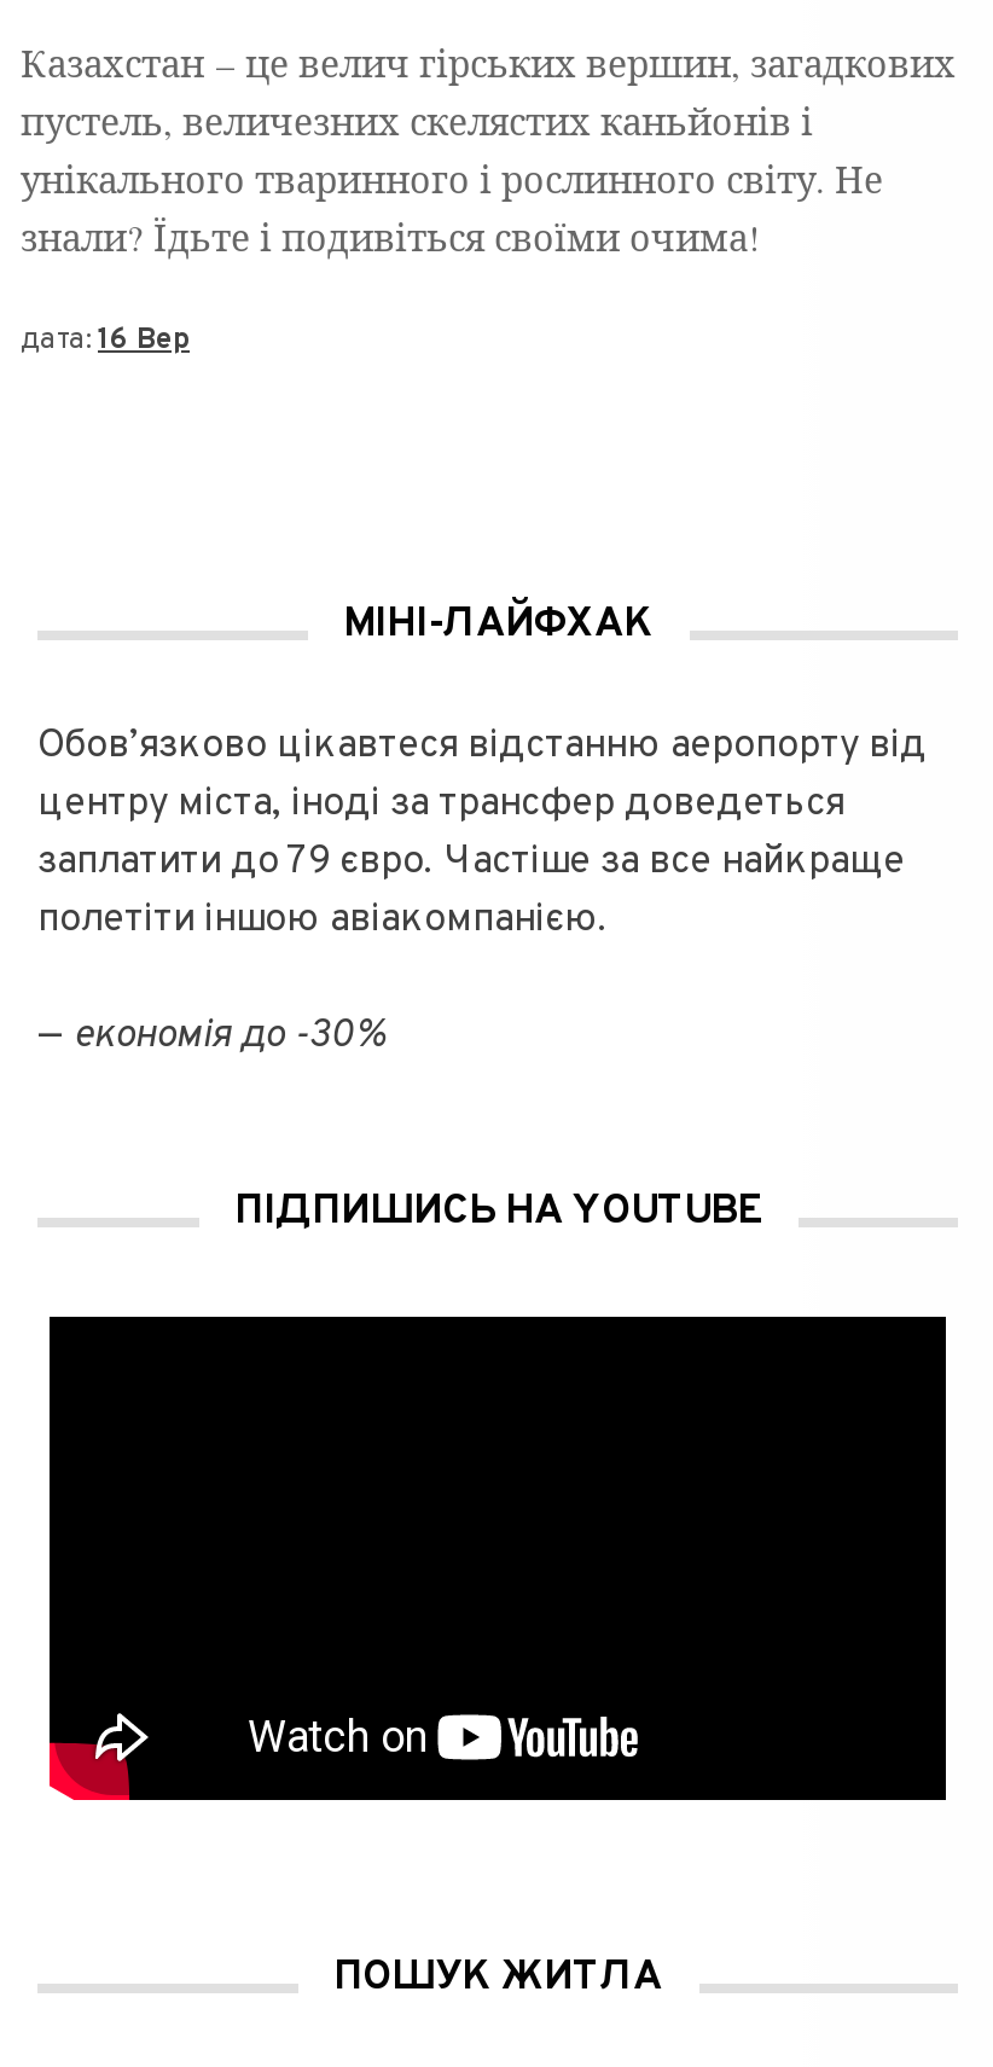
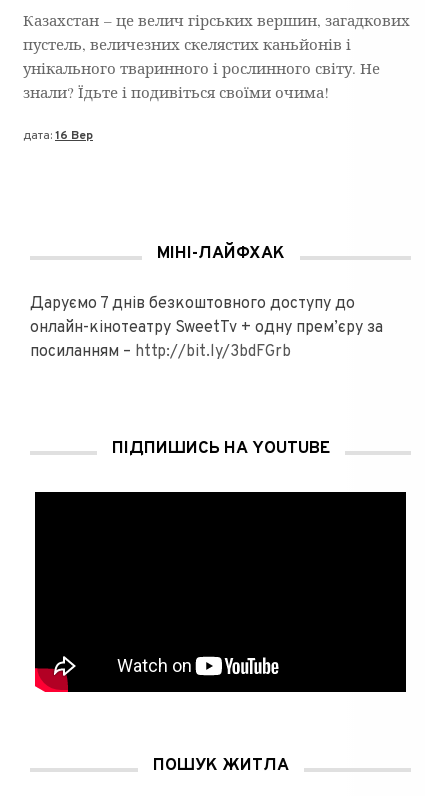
- Обов’язково цікавтеся відстанню аеропорту від
- центру міста, іноді за трансфер доведеться
- заплатити до 79 євро. Частіше за все найкраще
- полетіти іншою авіакомпанією.
- — економія до -30%
+ Даруємо 7 днів безкоштовного доступу до
+ онлайн-кінотеатру SweetTv + одну прем’єру за
+ посиланням – http://bit.ly/3bdFGrb
